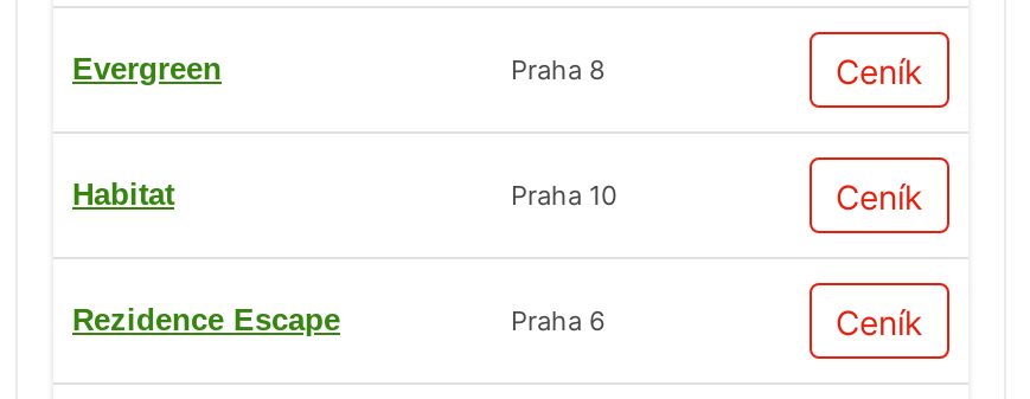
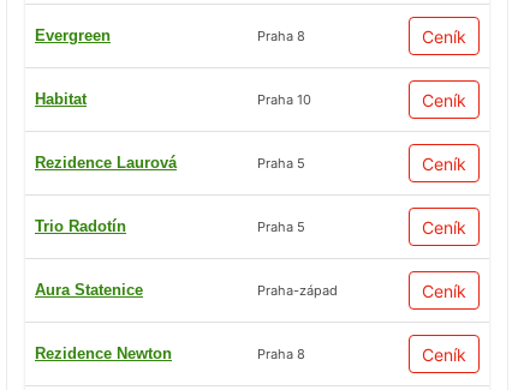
- Rezidence Escape
- Praha 6
+ Rezidence Laurová
+ Praha 5
+ Ceník
+ Trio Radotín
+ Praha 5
+ Ceník
+ Aura Statenice
+ Praha-západ
+ Ceník
+ Rezidence Newton
+ Praha 8
